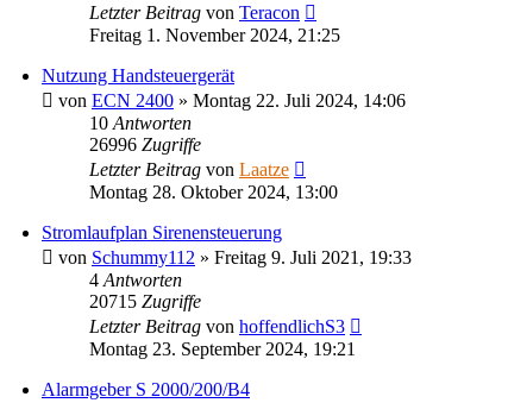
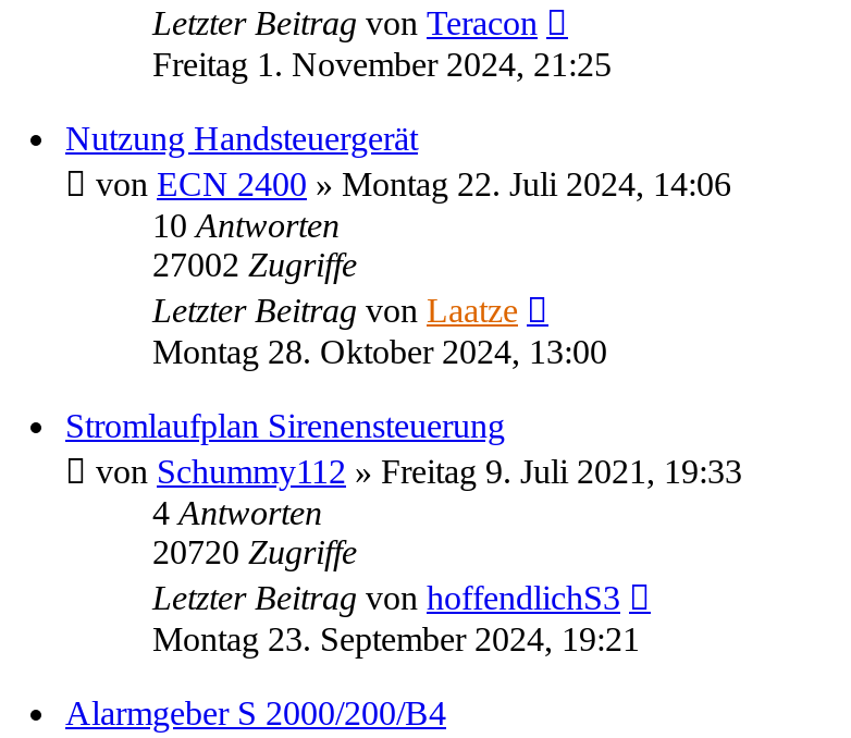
- 26996 Zugriffe
+ 27002 Zugriffe

- 20715 Zugriffe
+ 20720 Zugriffe
